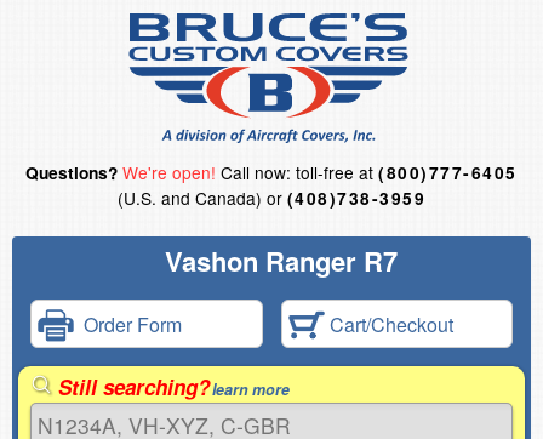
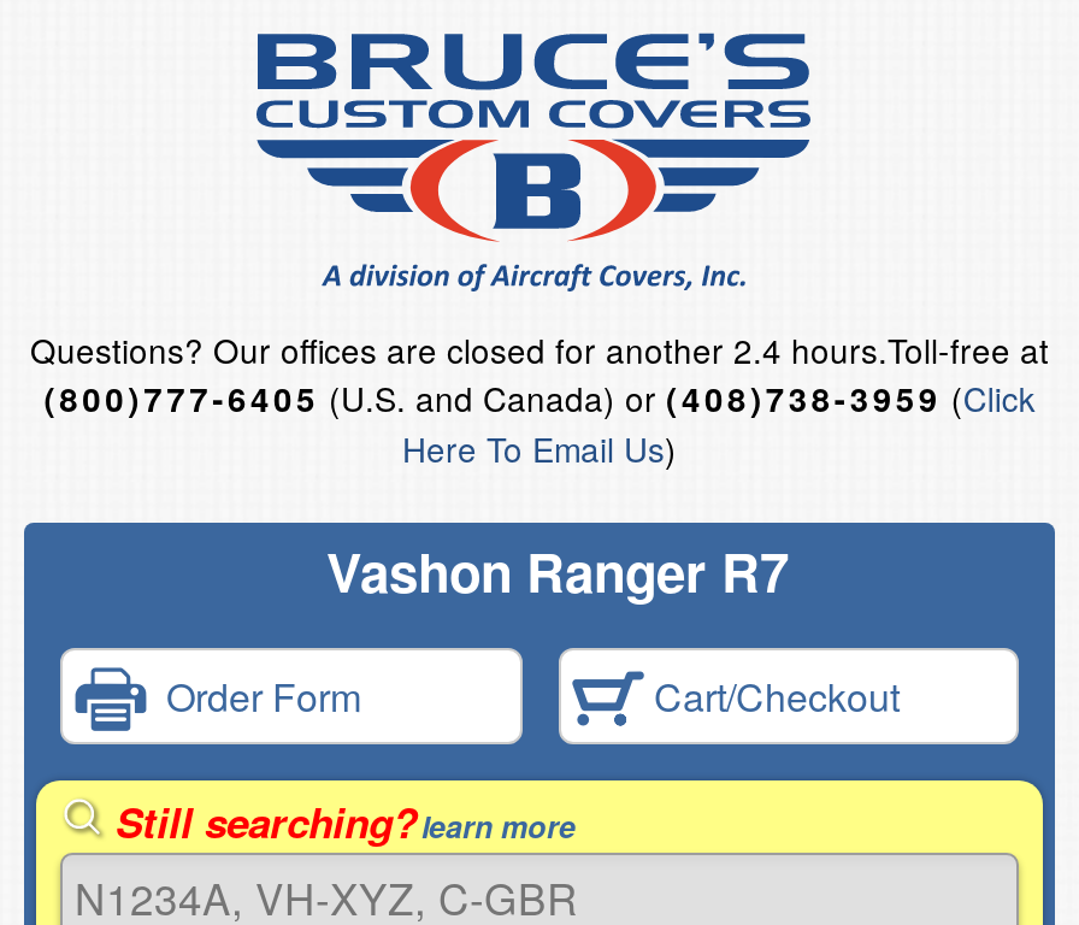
- Questions? We're open! Call now: toll-free at (800)777-6405
- (U.S. and Canada) or (408)738-3959
+ Questions? Our offices are closed for another 2.4 hours.Toll-free at
+ (800)777-6405 (U.S. and Canada) or (408)738-3959 (Click
+ Here To Email Us)
